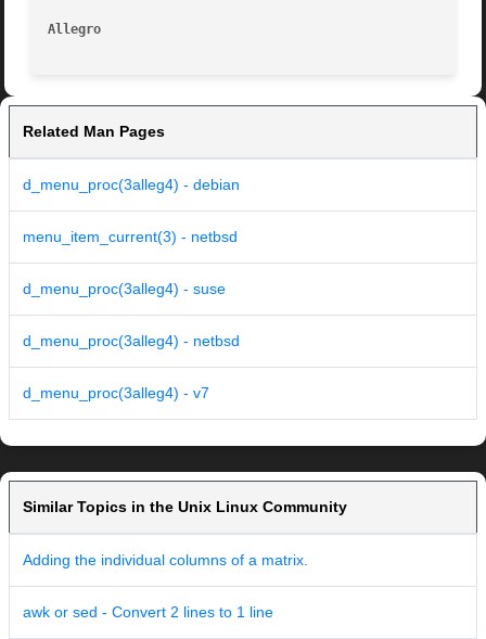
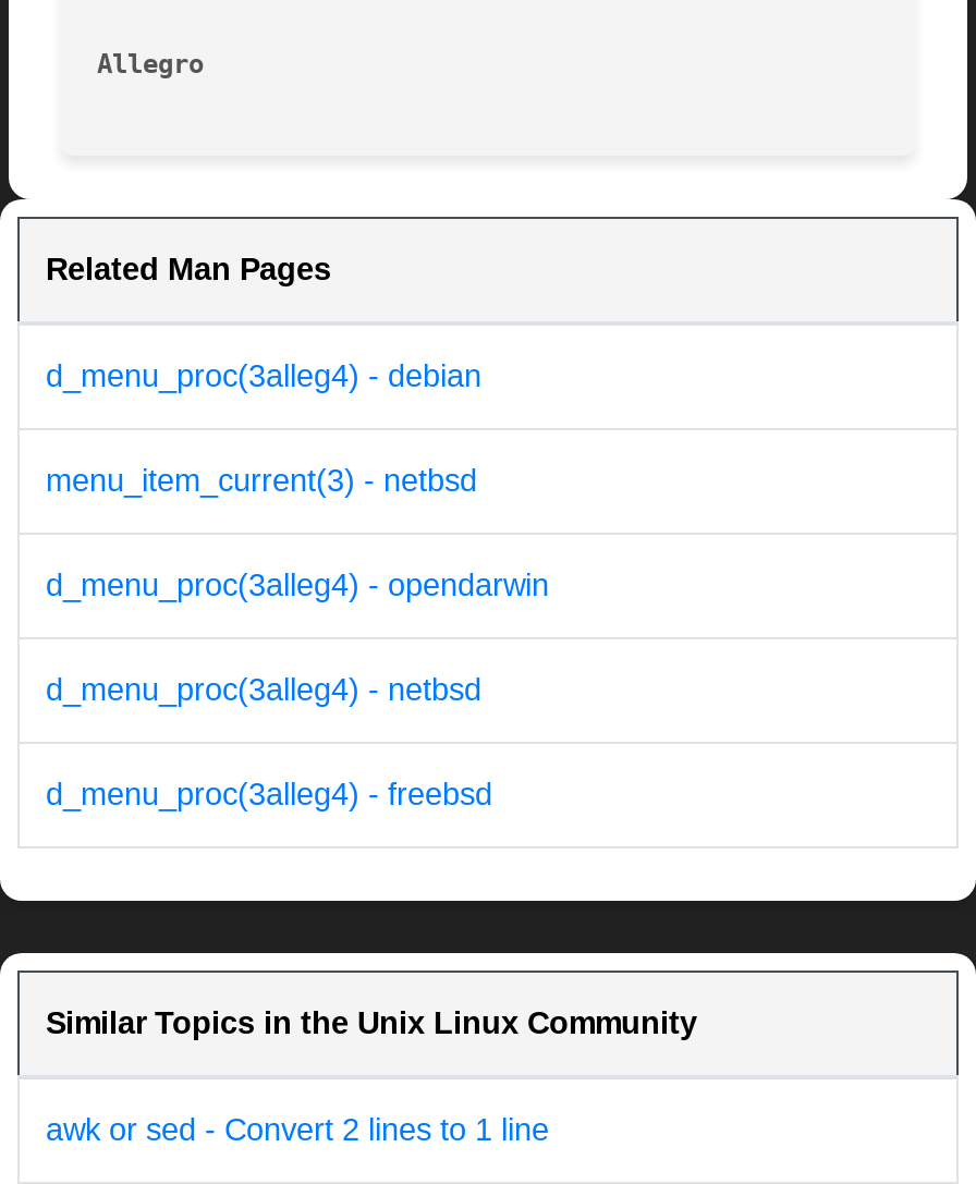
- d_menu_proc(3alleg4) - suse
+ d_menu_proc(3alleg4) - opendarwin

- d_menu_proc(3alleg4) - v7
+ d_menu_proc(3alleg4) - freebsd

- Adding the individual columns of a matrix.
